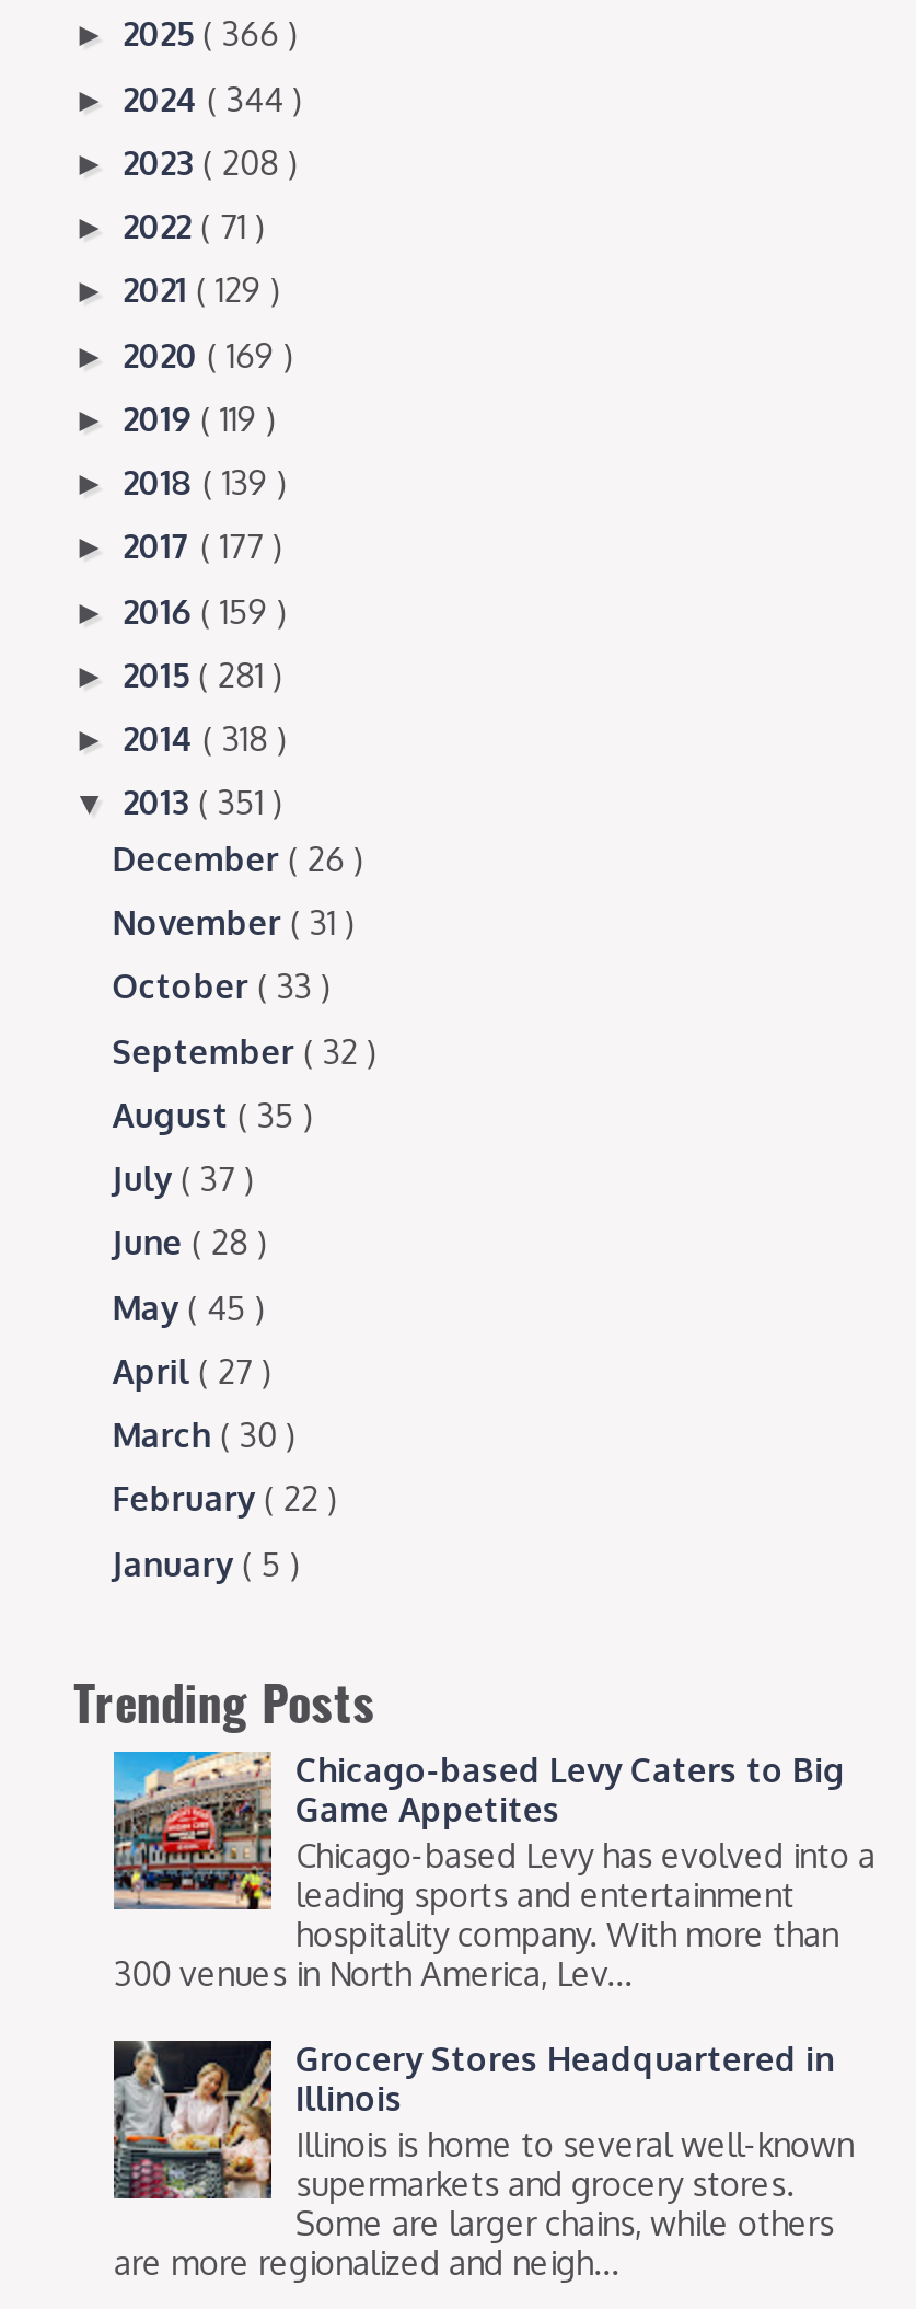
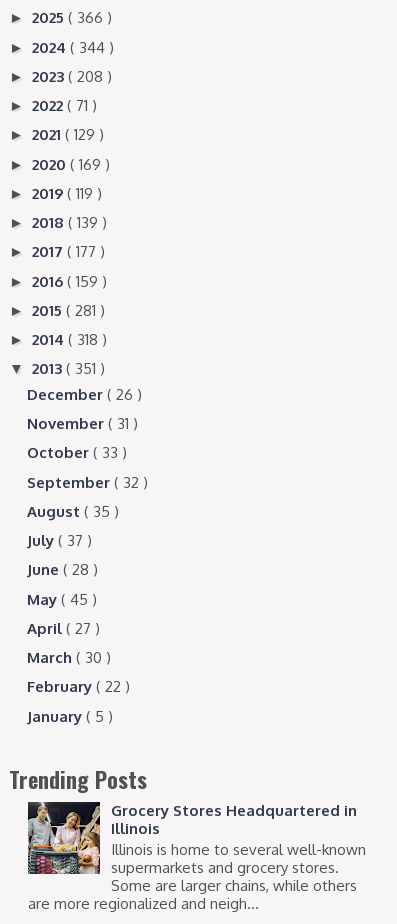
- [image]
- Chicago-based Levy Caters to Big
- Game Appetites
- Chicago-based Levy has evolved into a
- leading sports and entertainment
- hospitality company. With more than
- 300 venues in North America, Lev...
